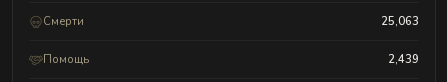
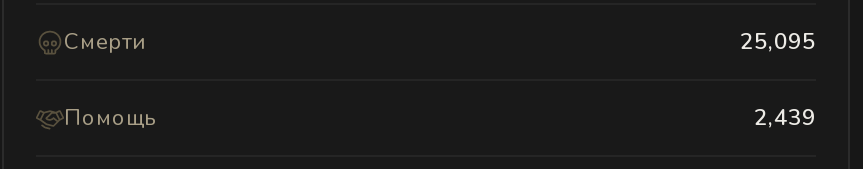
- 25,063
+ 25,095
